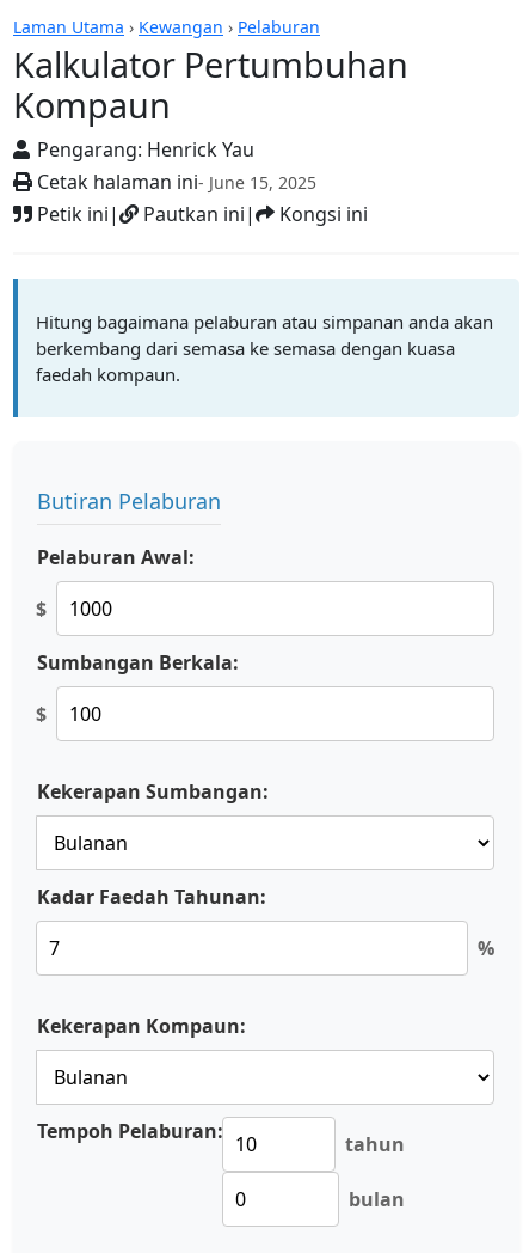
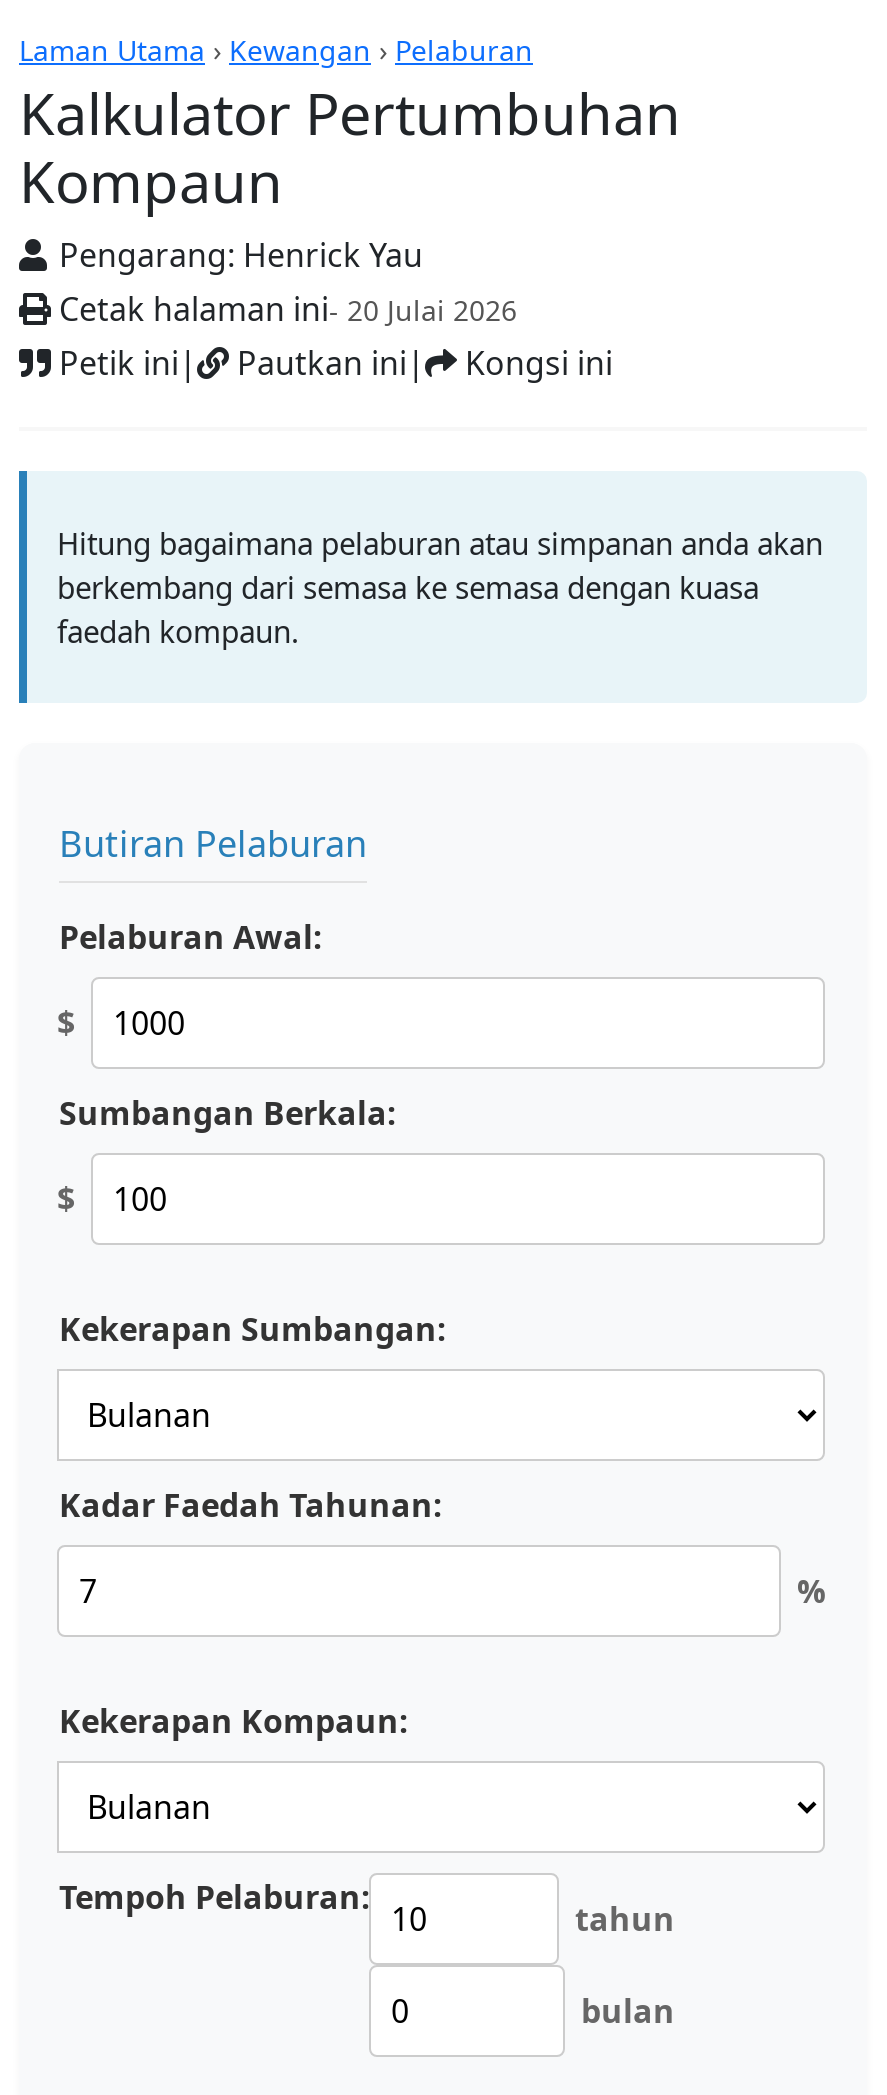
- Cetak halaman ini - June 15, 2025
+ Cetak halaman ini - 20 Julai 2026
